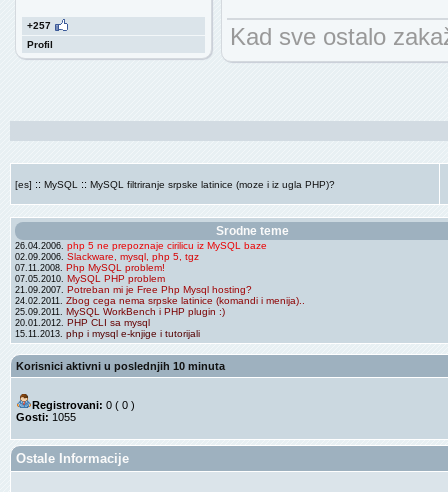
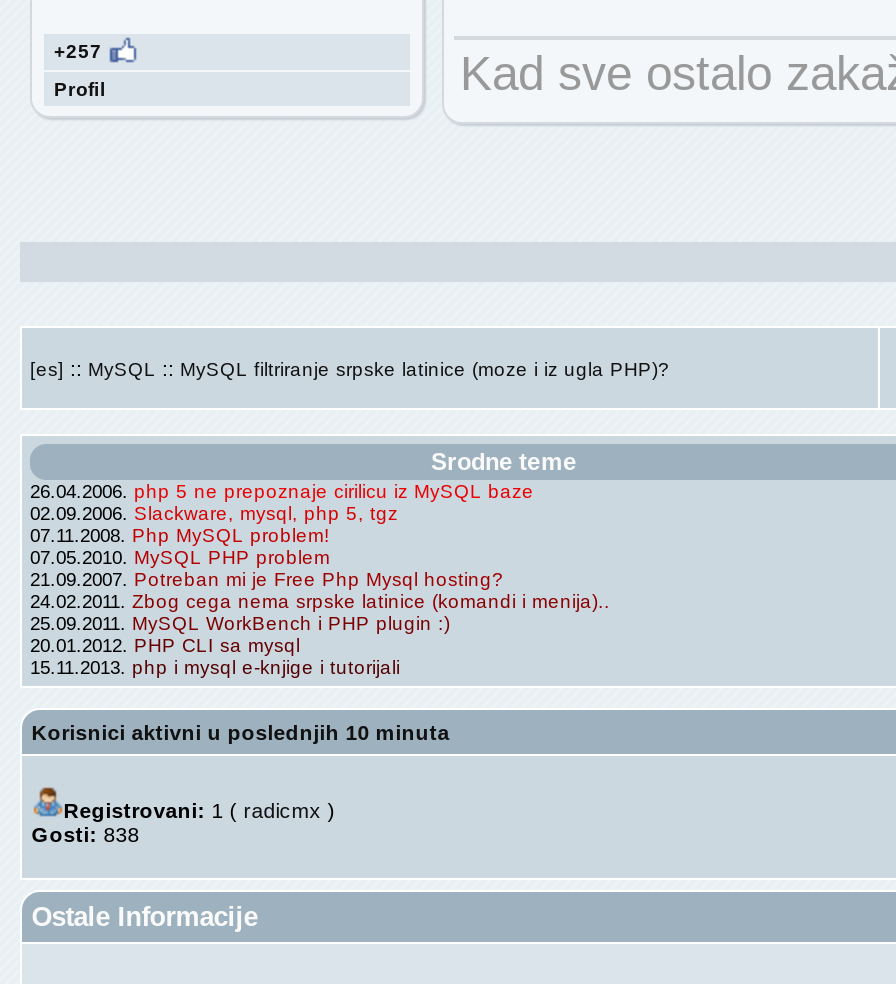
- Registrovani: 0 ( 0 )
- Gosti:1055
+ Registrovani: 1 (radicmx)
+ Gosti:838
